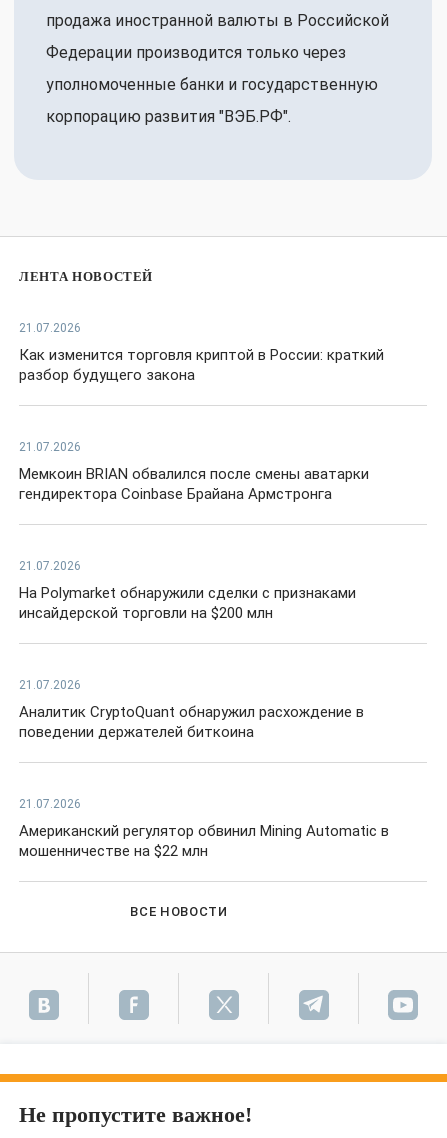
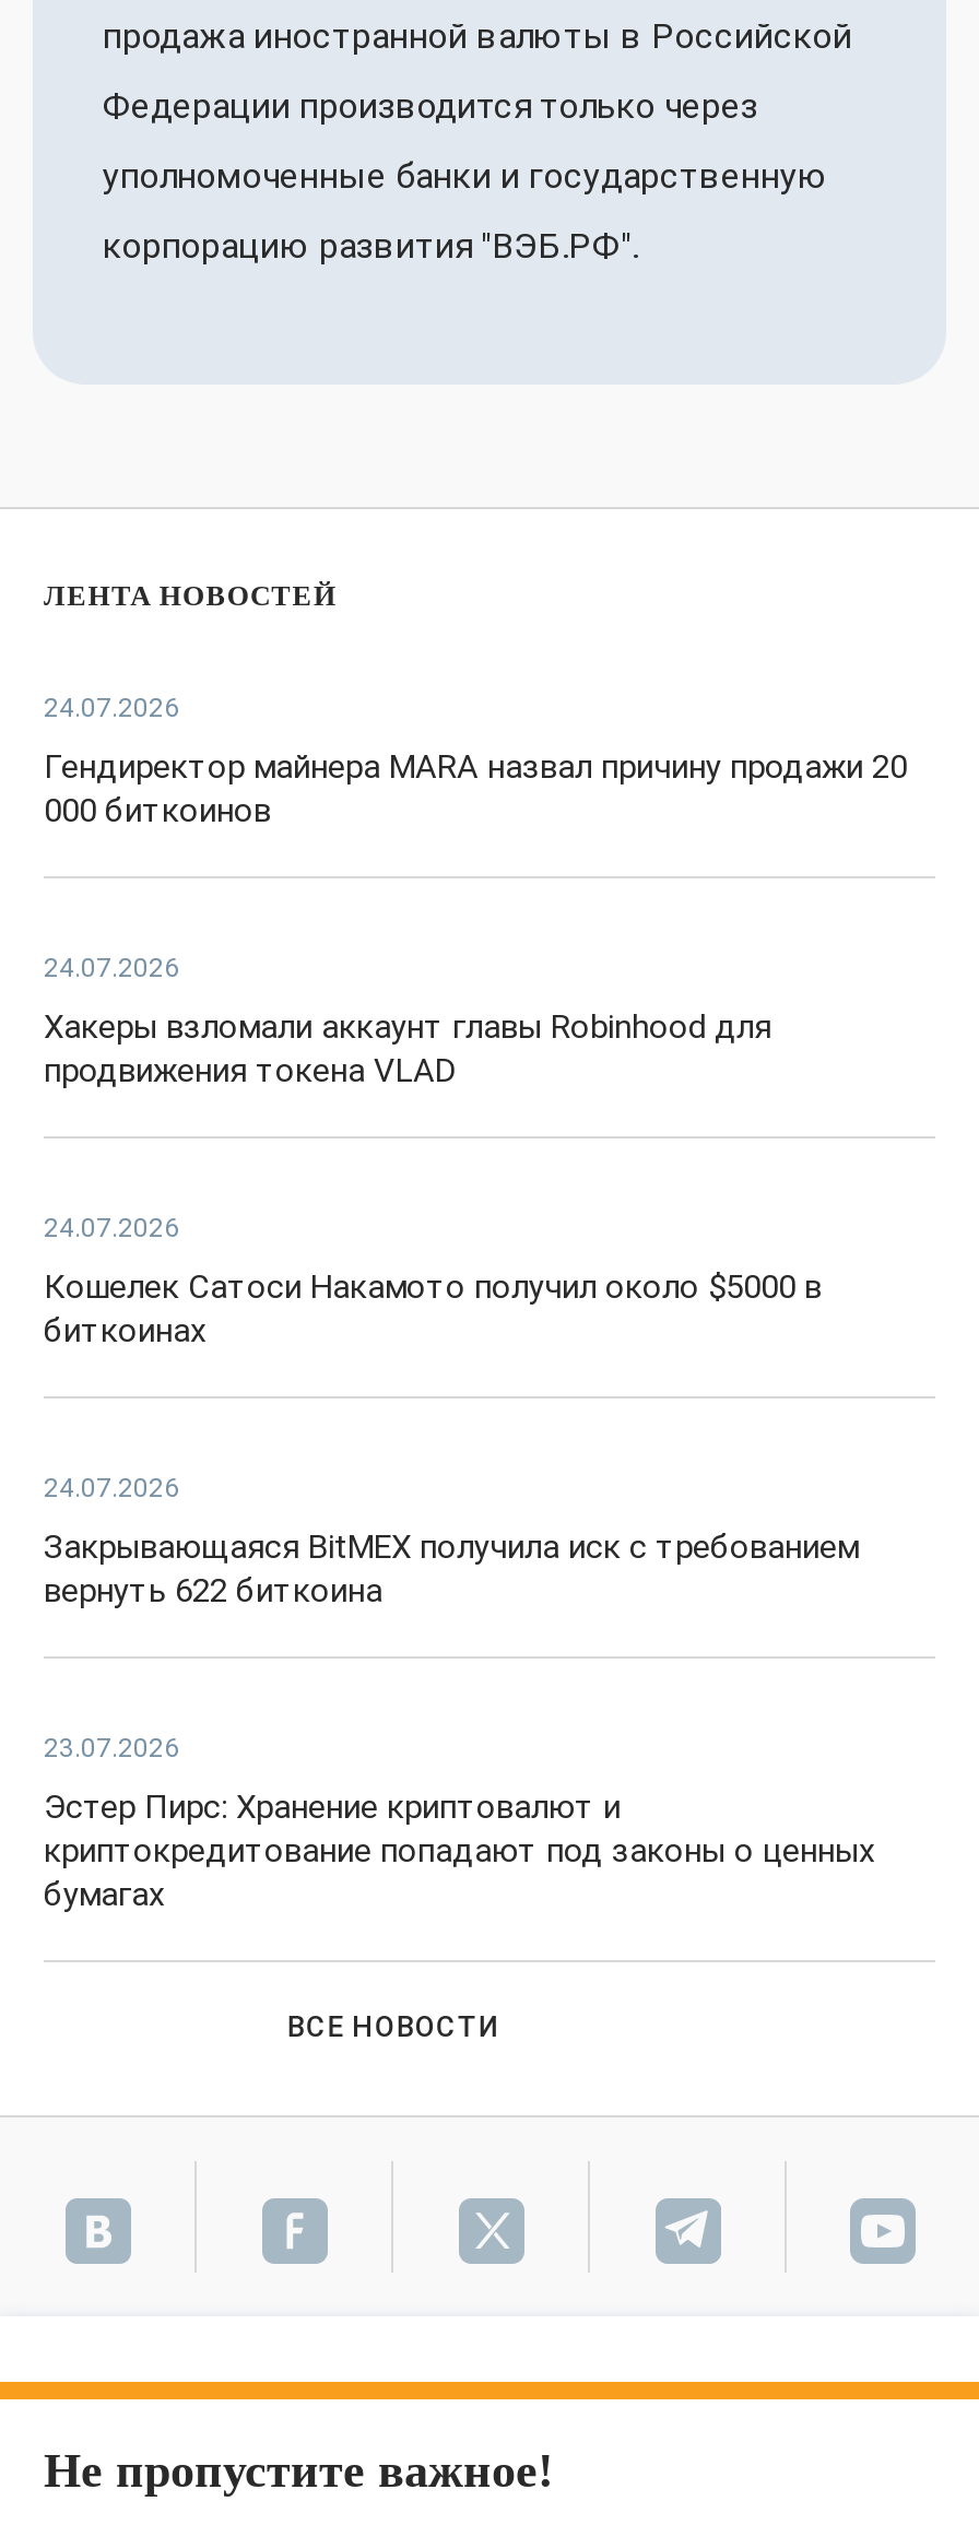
- 21.07.2026
+ 24.07.2026

- Как изменится торговля криптой в России: краткий
- разбор будущего закона
+ Гендиректор майнера MARA назвал причину продажи 20
+ 000 биткоинов

- 21.07.2026
+ 24.07.2026

- Мемкоин BRIAN обвалился после смены аватарки
- гендиректора Coinbase Брайана Армстронга
+ Хакеры взломали аккаунт главы Robinhood для
+ продвижения токена VLAD

- 21.07.2026
+ 24.07.2026

- На Polymarket обнаружили сделки с признаками
- инсайдерской торговли на $200 млн
+ Кошелек Сатоси Накамото получил около $5000 в
+ биткоинах

- 21.07.2026
+ 24.07.2026

- Аналитик CryptoQuant обнаружил расхождение в
- поведении держателей биткоина
+ Закрывающаяся BitMEX получила иск с требованием
+ вернуть 622 биткоина

- 21.07.2026
+ 23.07.2026

- Американский регулятор обвинил Mining Automatic в
- мошенничестве на $22 млн
+ Эстер Пирс: Хранение криптовалют и
+ криптокредитование попадают под законы о ценных
+ бумагах
